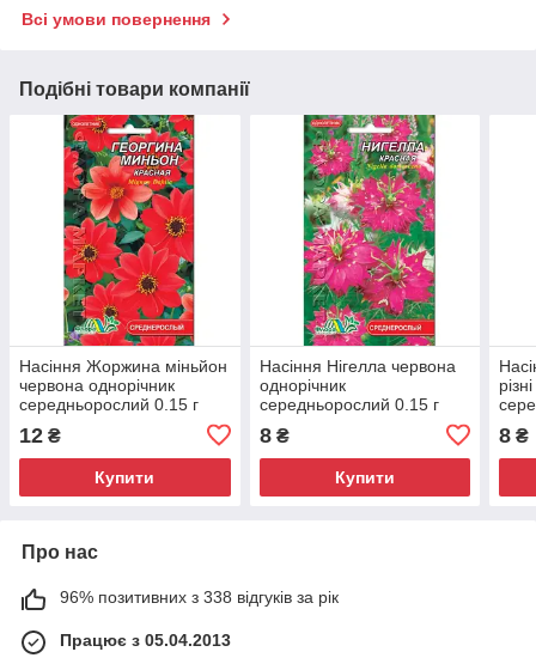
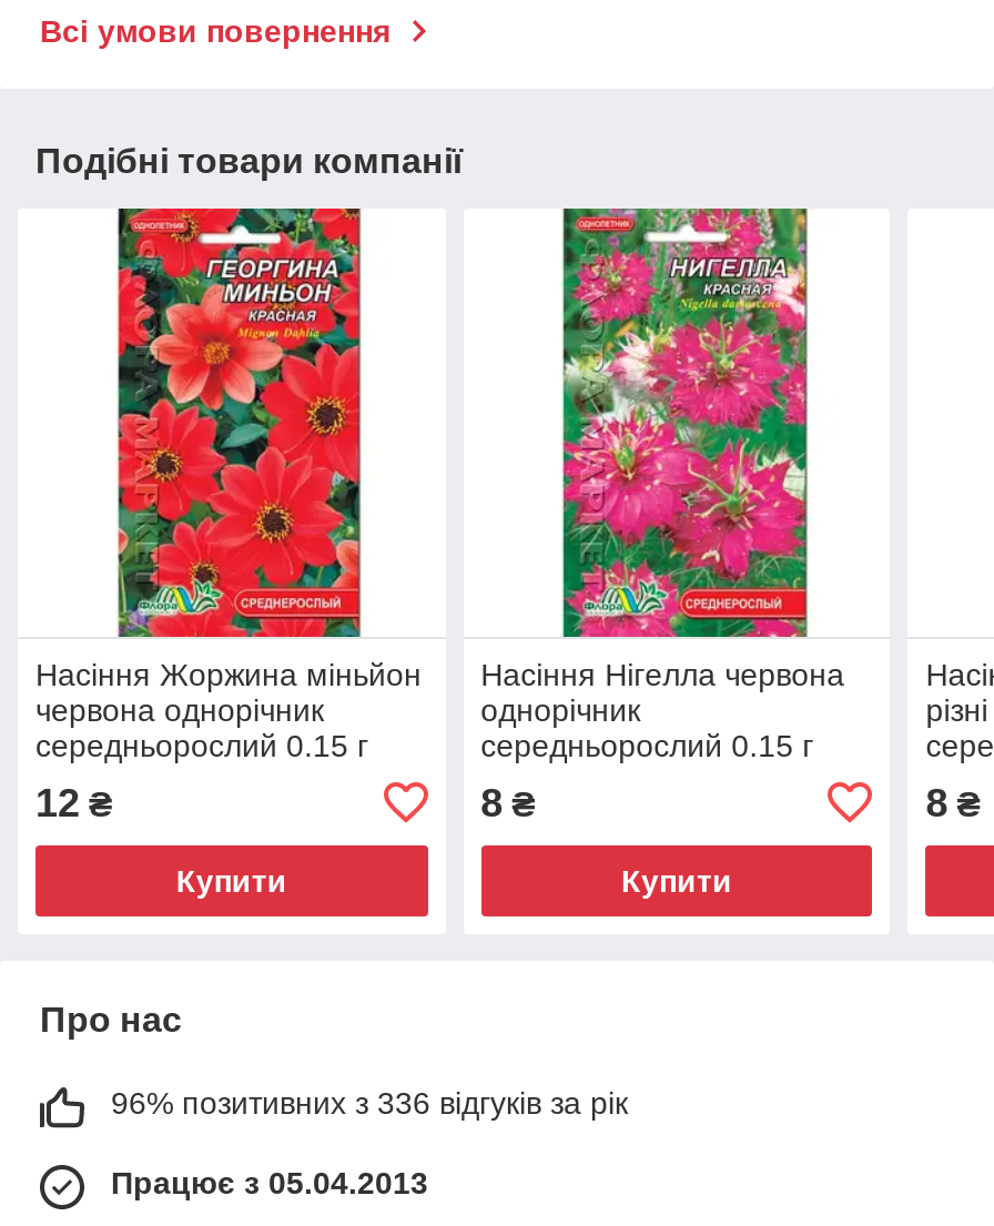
- 96% позитивних з 338 відгуків за рік
+ 96% позитивних з 336 відгуків за рік
